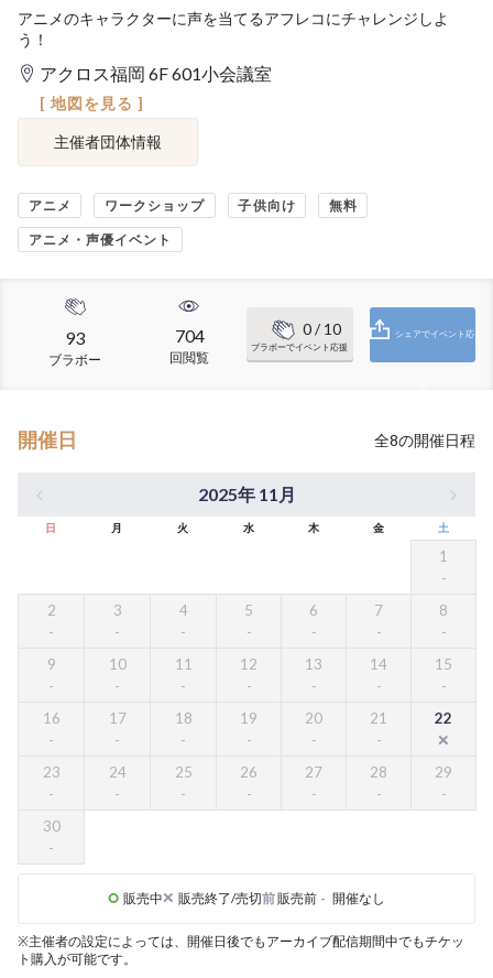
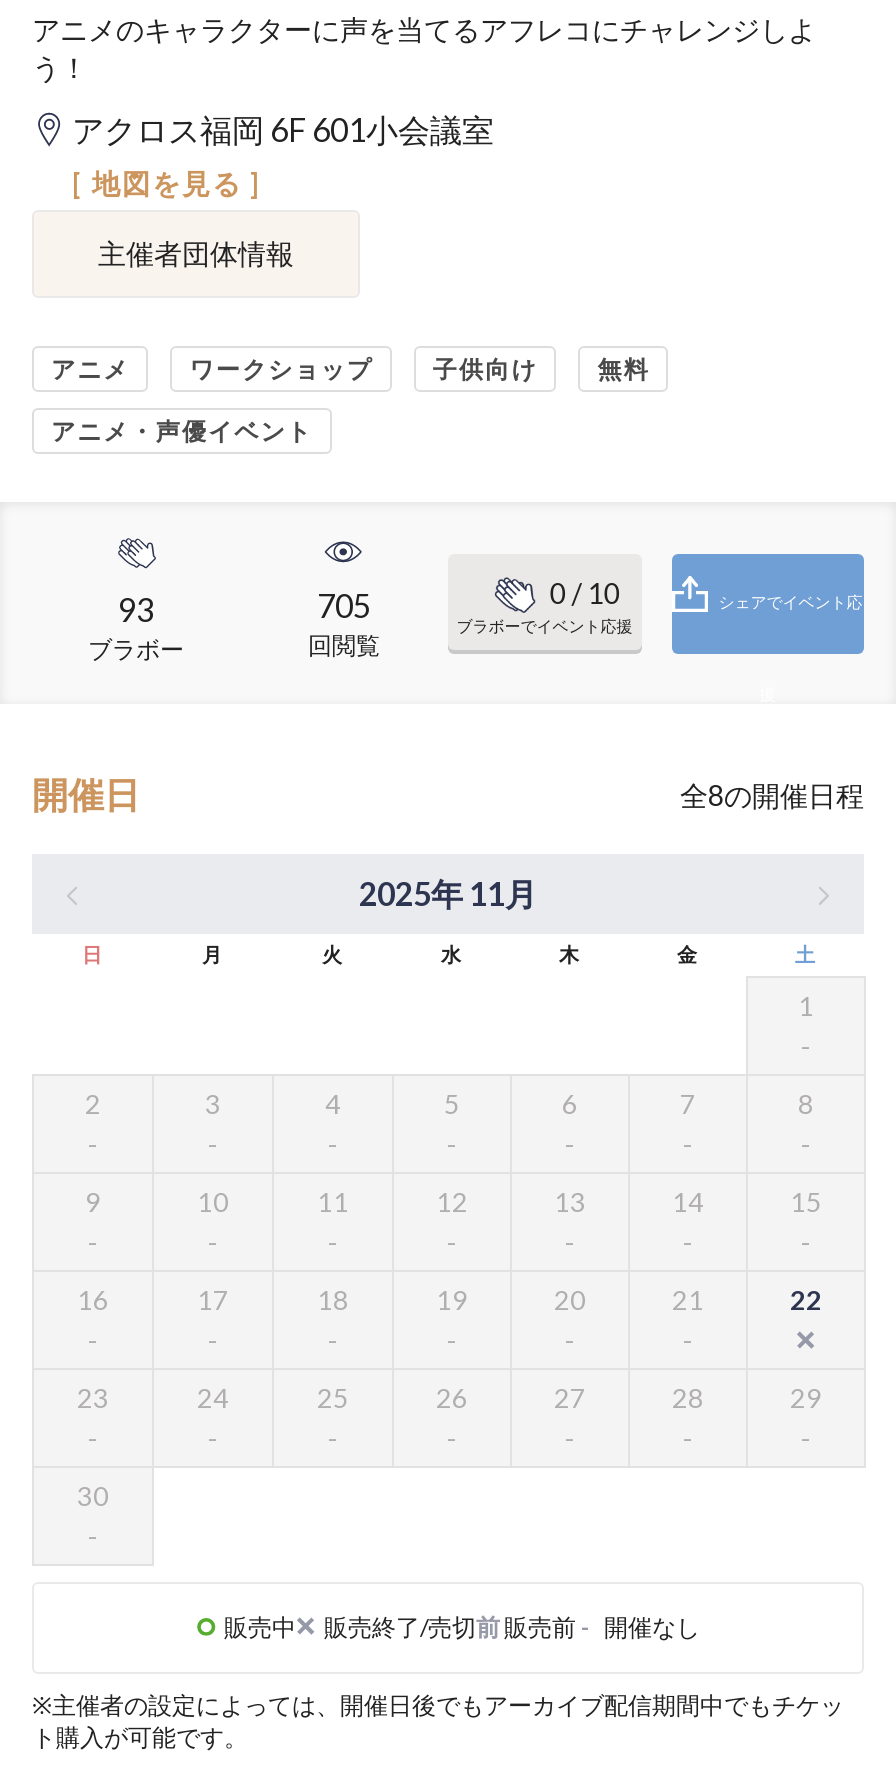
- 704
+ 705
